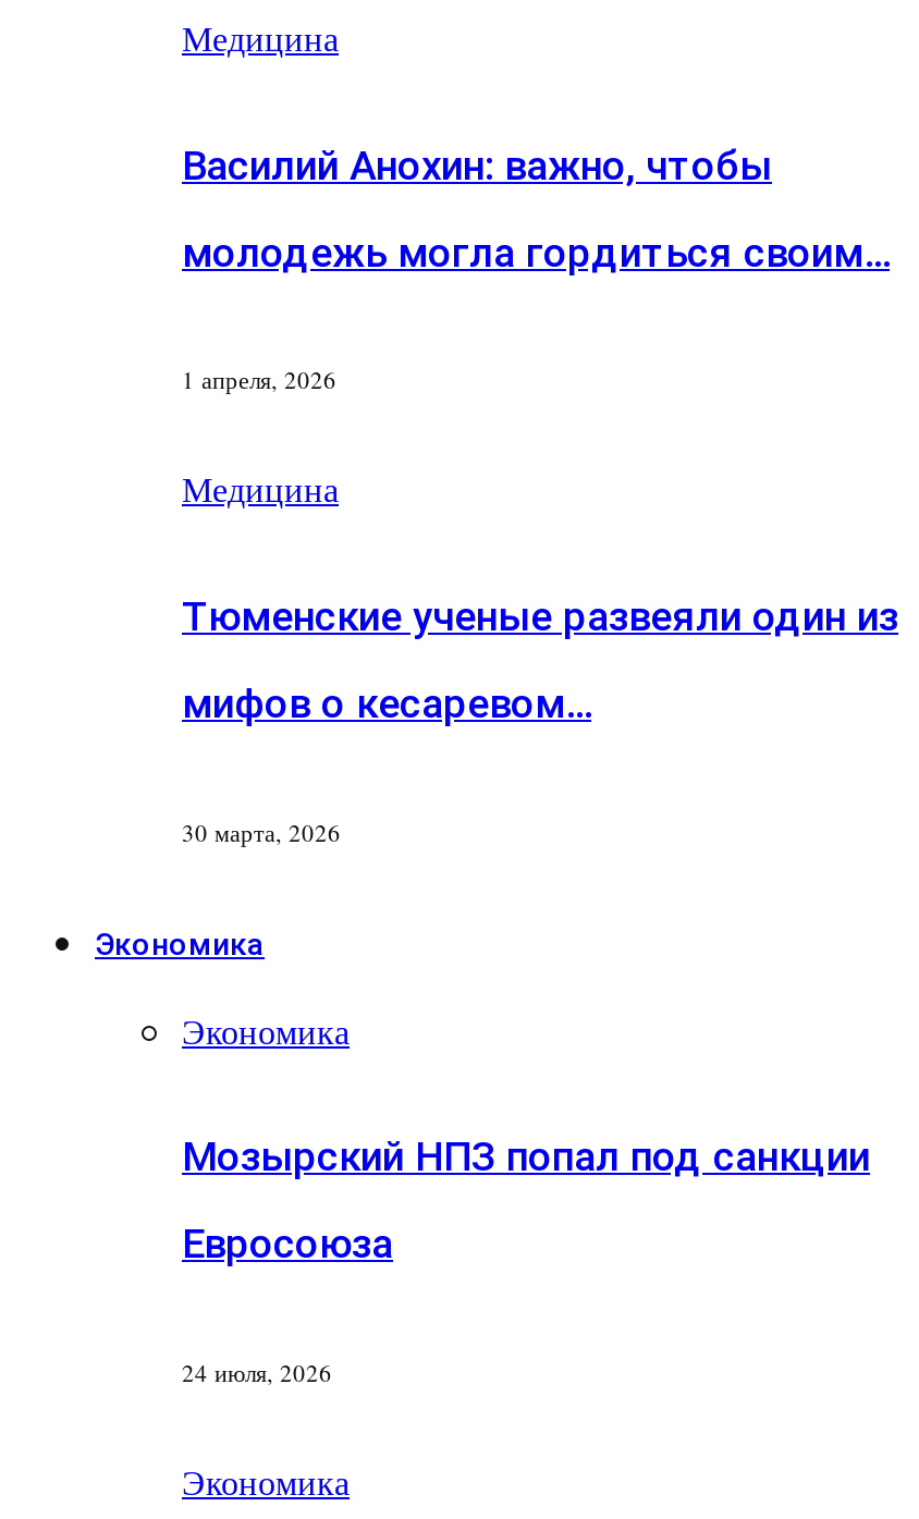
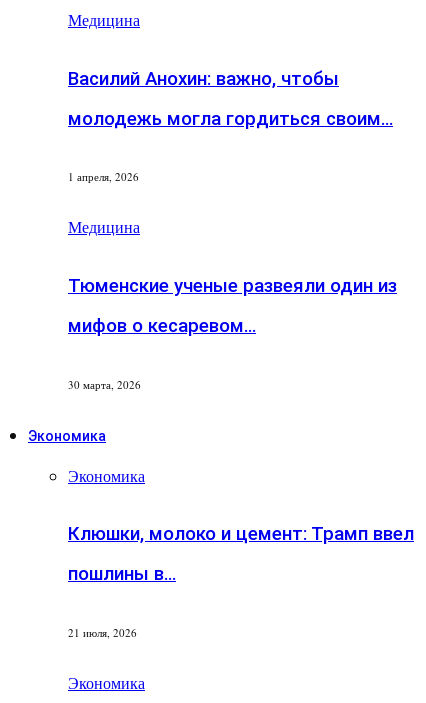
- Мозырский НПЗ попал под санкции
+ Клюшки, молоко и цемент: Трамп ввел

- Евросоюза
+ пошлины в…

- 24 июля, 2026
+ 21 июля, 2026
